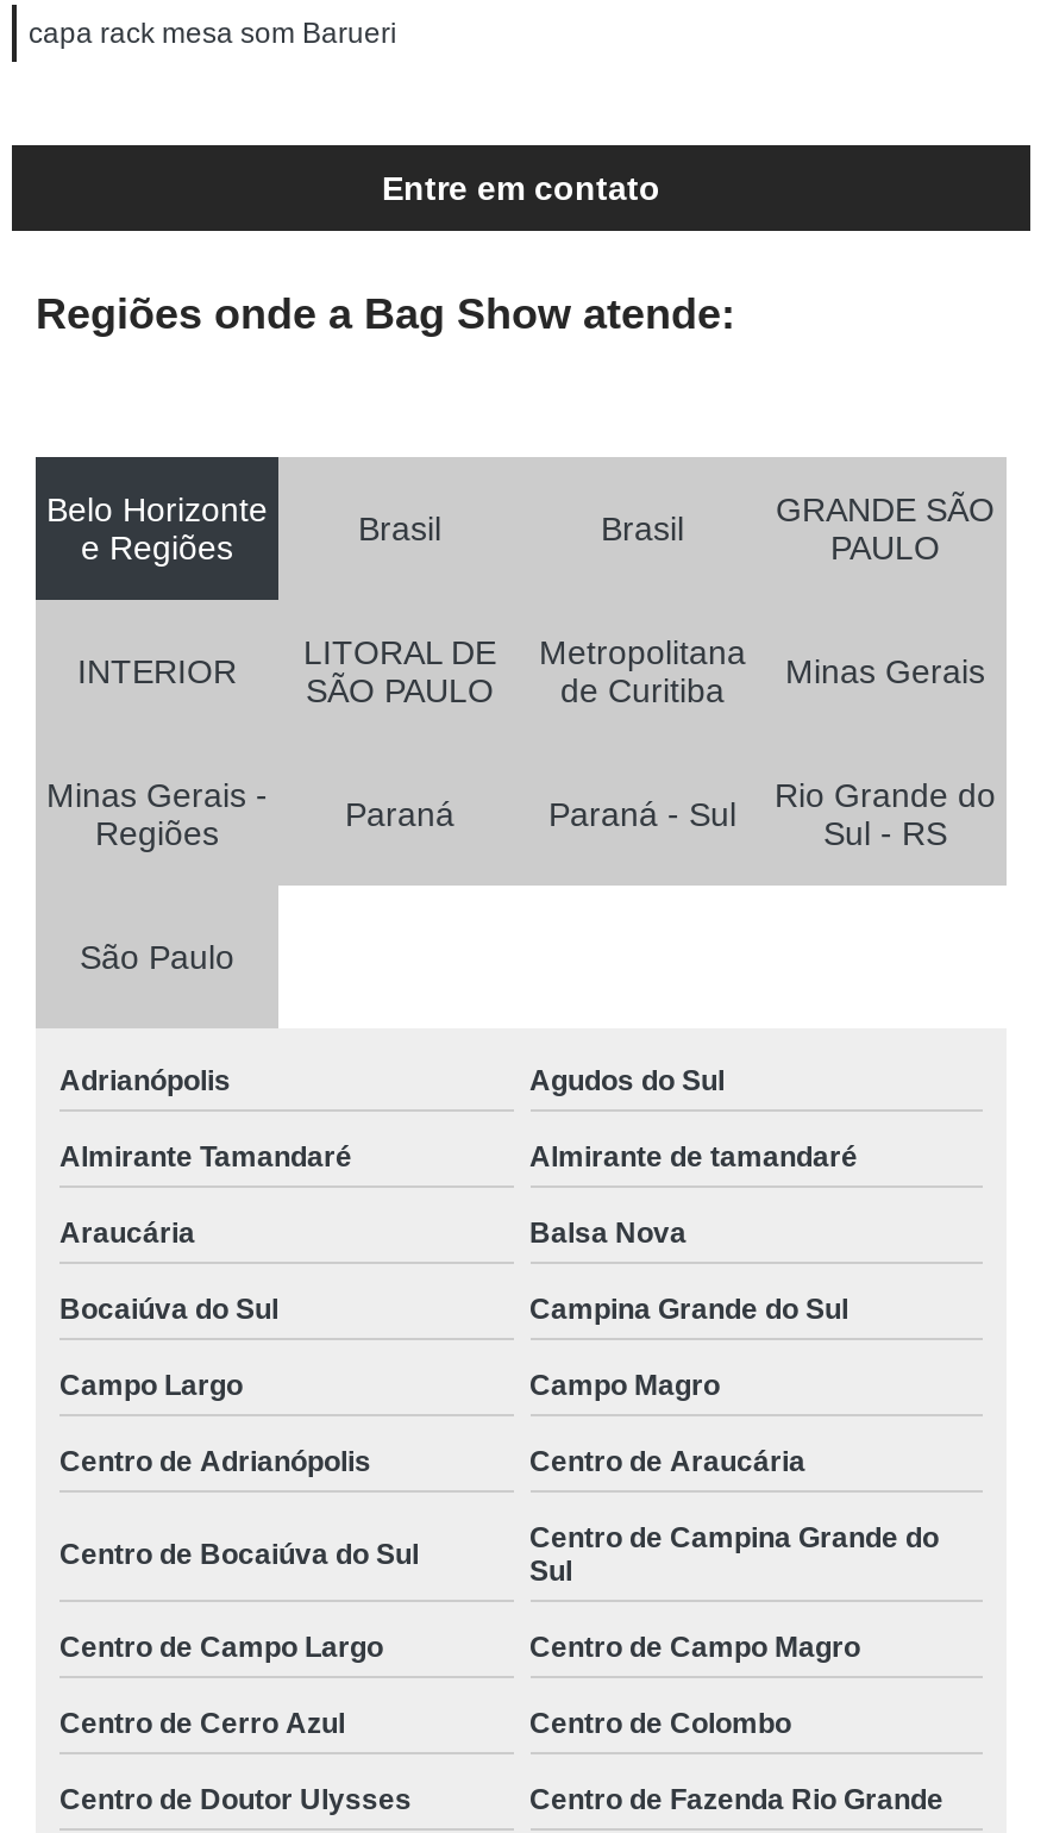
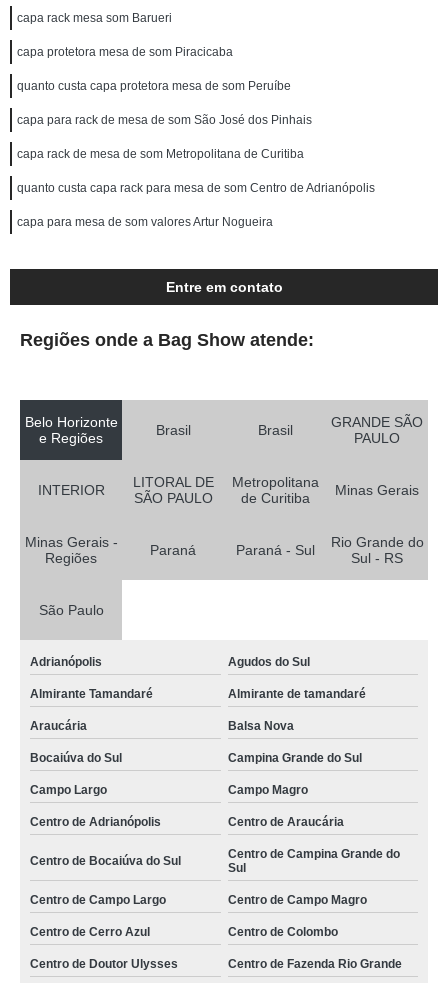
+ capa protetora mesa de som Piracicaba
+ quanto custa capa protetora mesa de som Peruíbe
+ capa para rack de mesa de som São José dos Pinhais
+ capa rack de mesa de som Metropolitana de Curitiba
+ quanto custa capa rack para mesa de som Centro de Adrianópolis
+ capa para mesa de som valores Artur Nogueira
